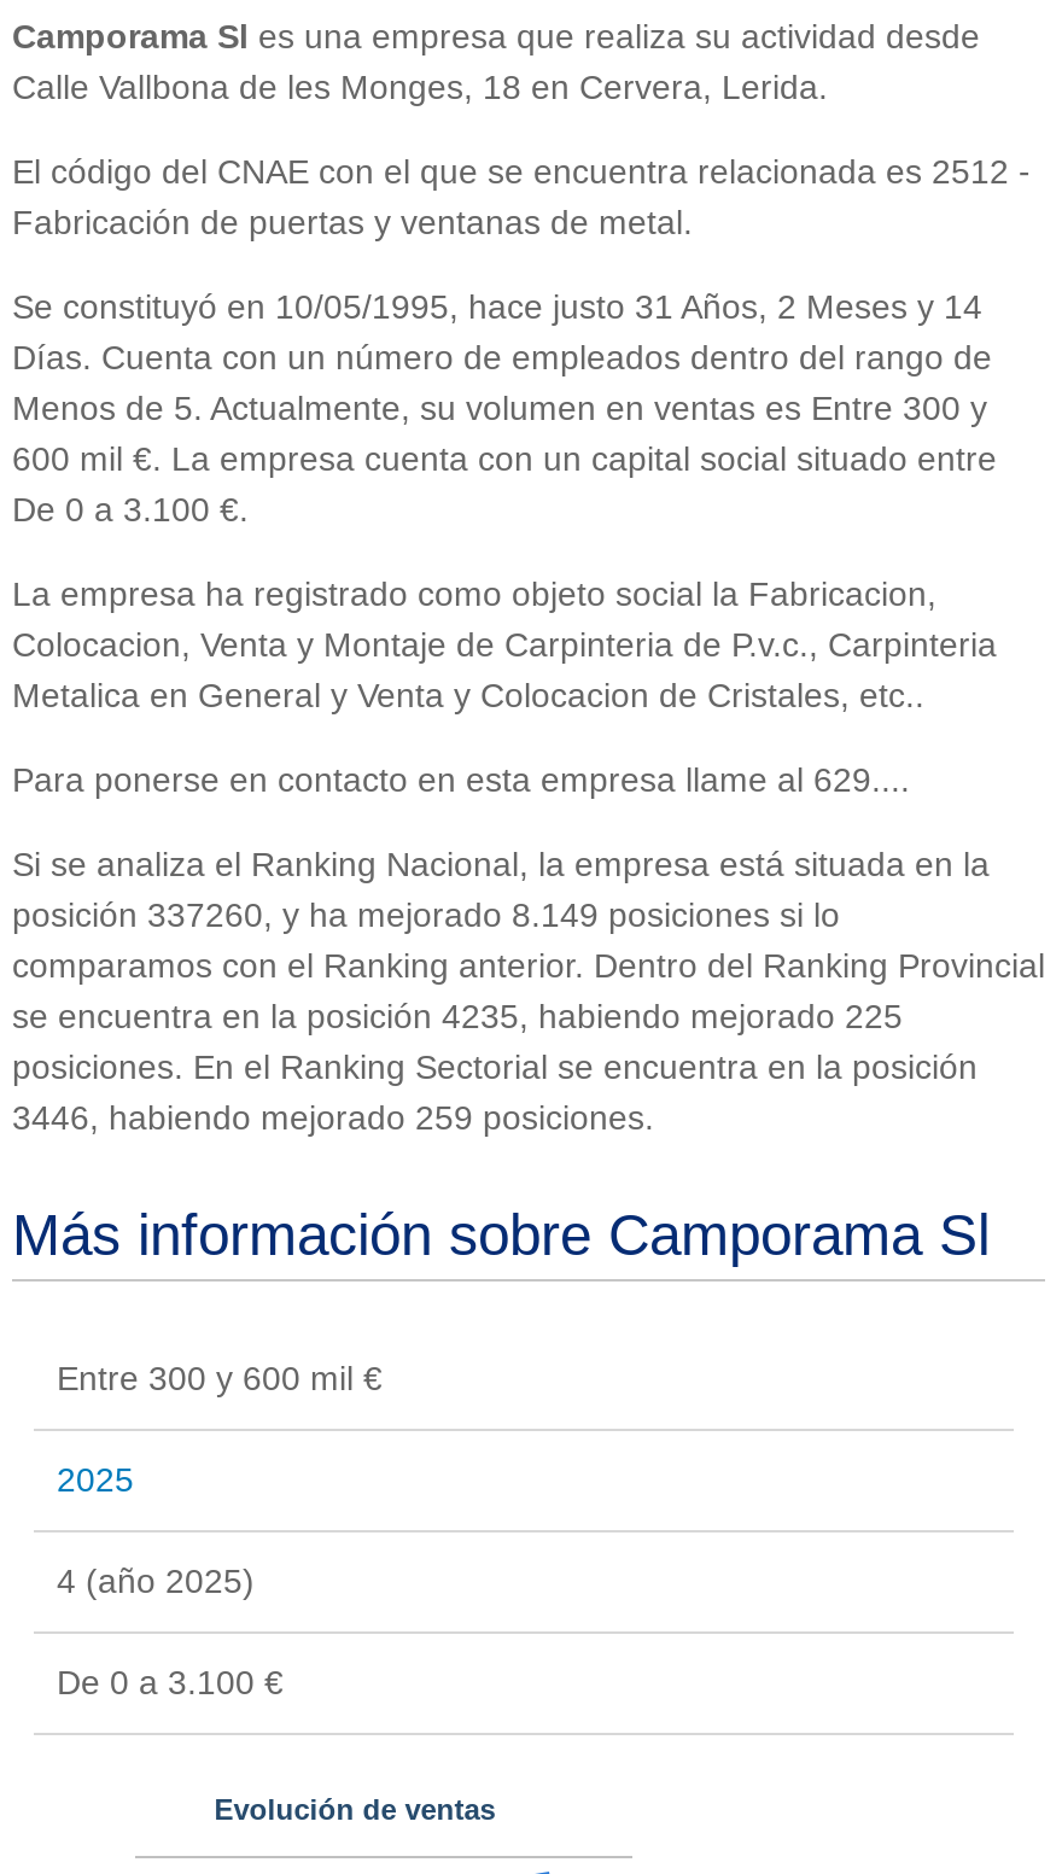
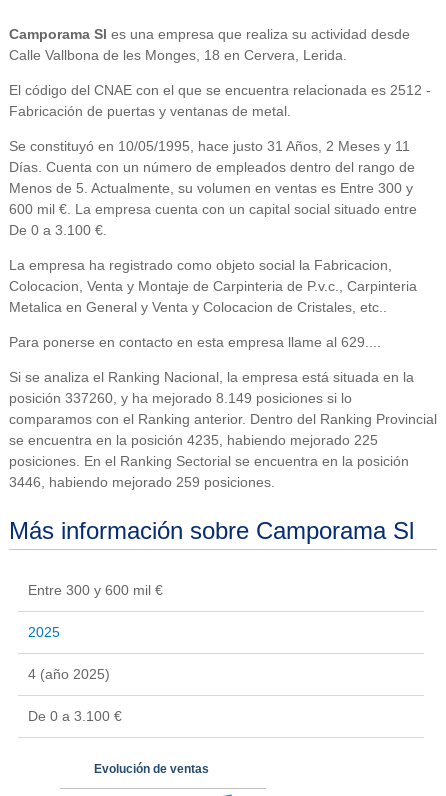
- Se constituyó en 10/05/1995, hace justo 31 Años, 2 Meses y 14
+ Se constituyó en 10/05/1995, hace justo 31 Años, 2 Meses y 11
